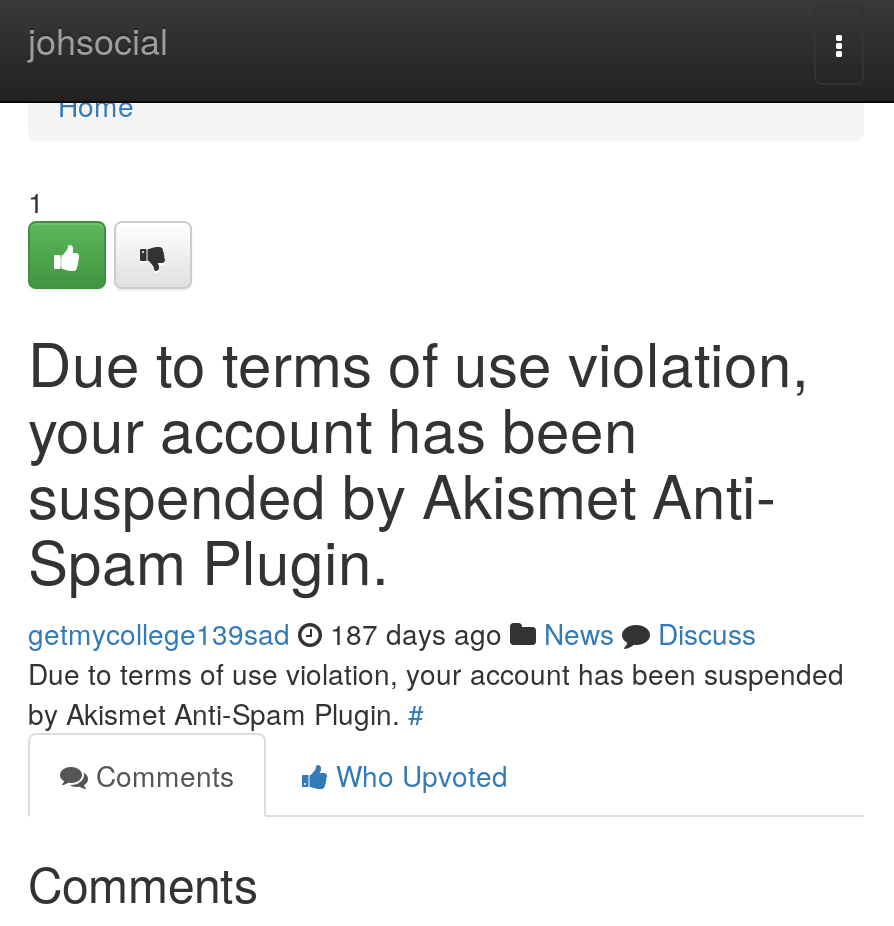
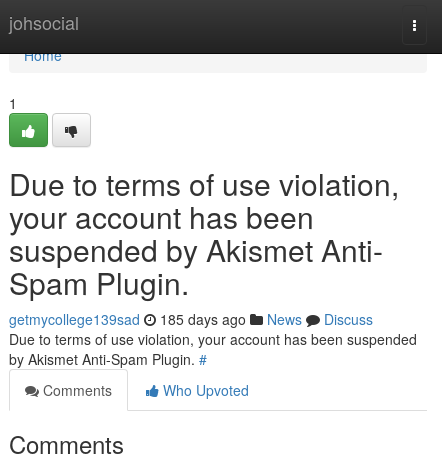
- getmycollege139sad 187 days ago News Discuss
+ getmycollege139sad 185 days ago News Discuss
